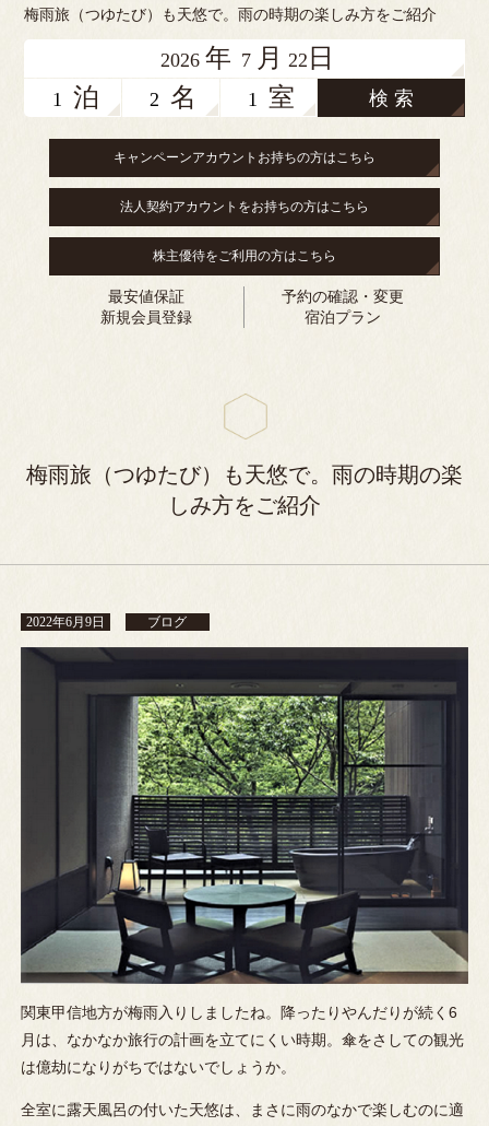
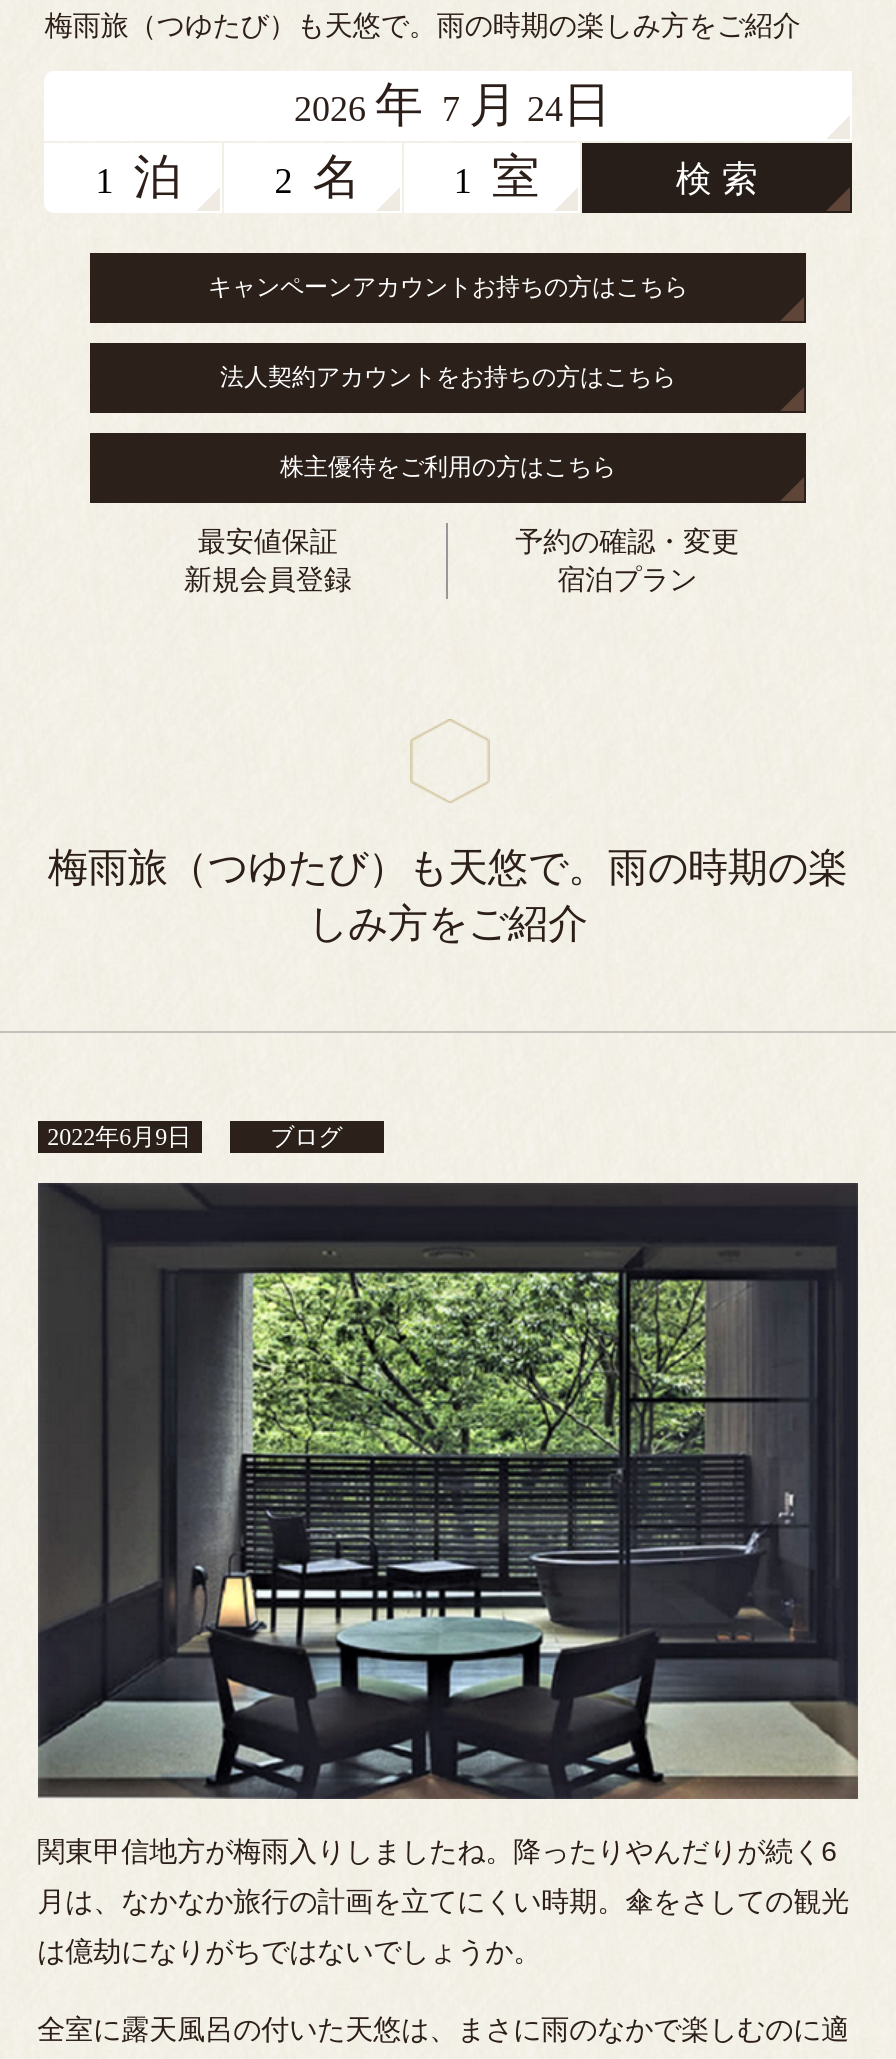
- 2026 年 7 月 22日
+ 2026 年 7 月 24日
